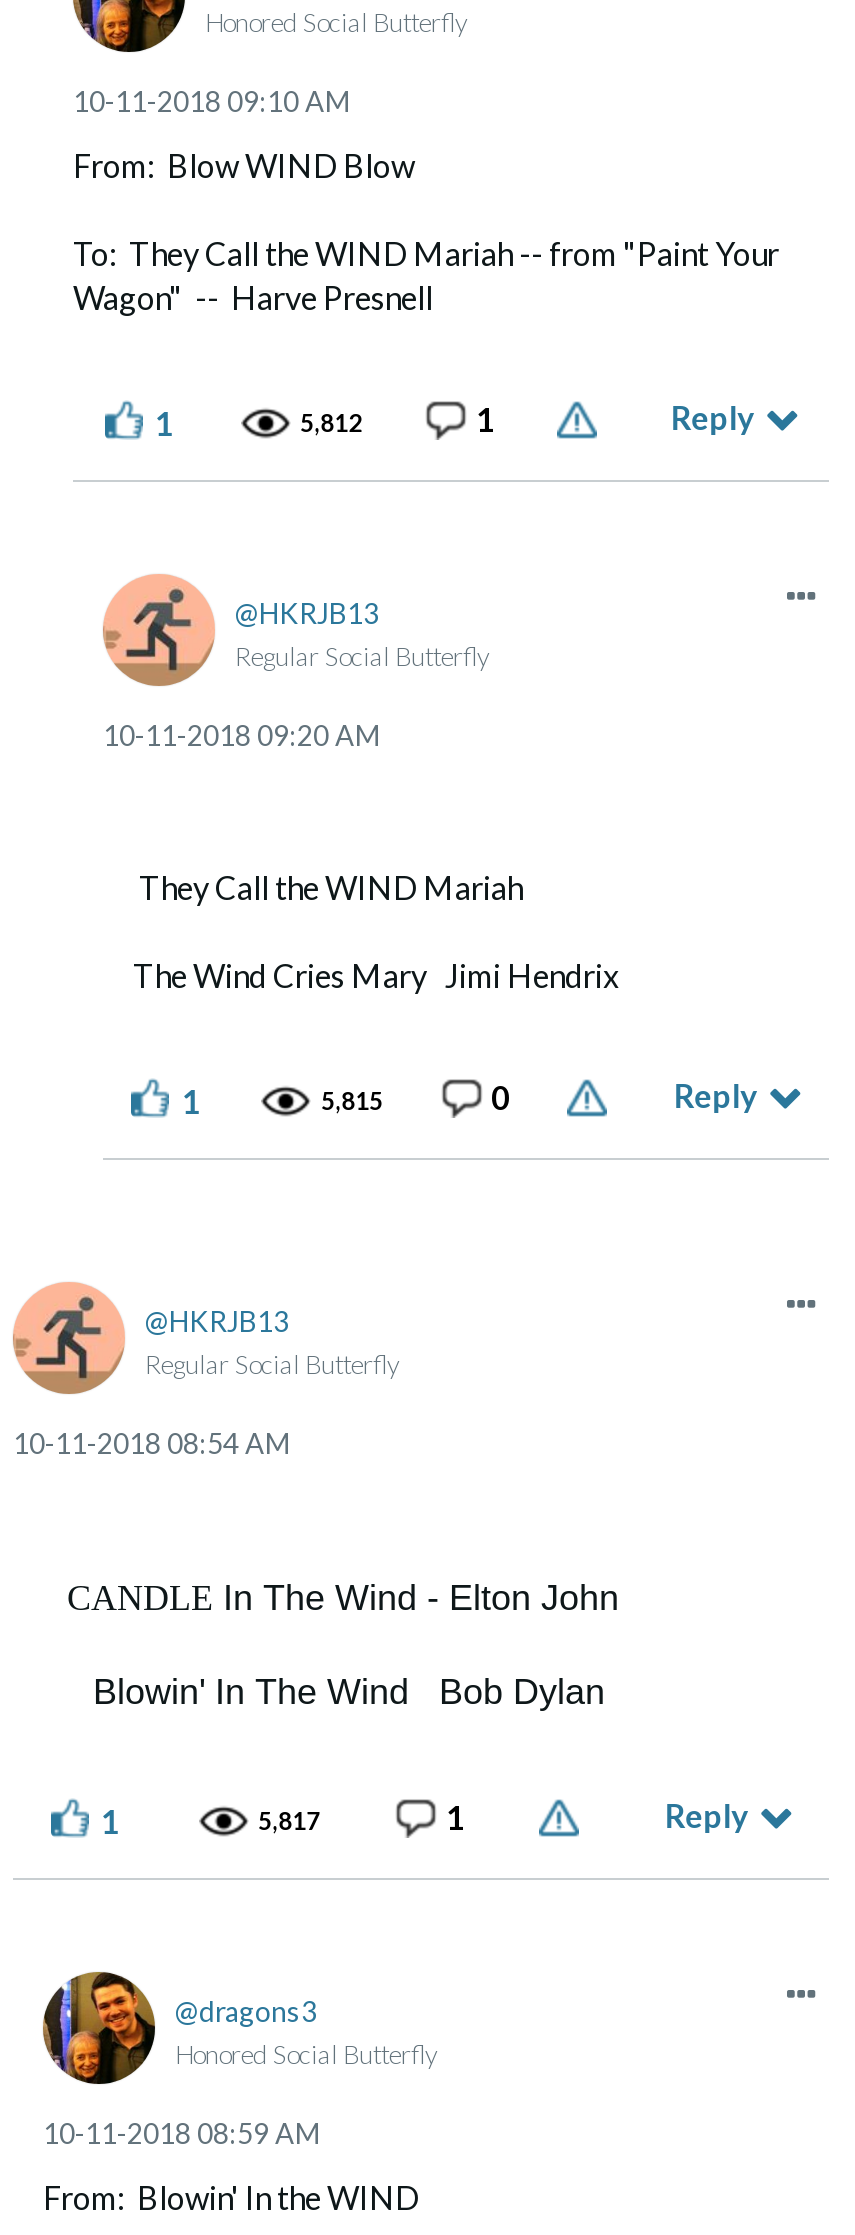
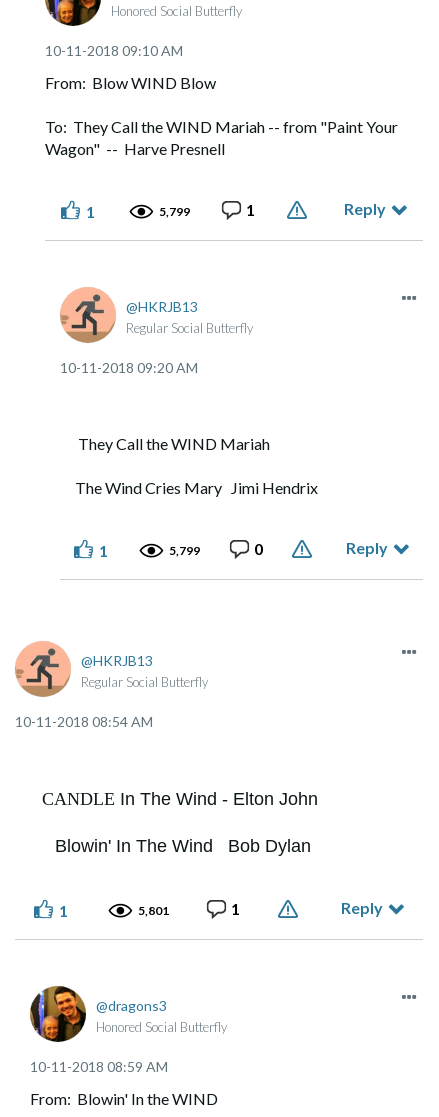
- 5,812
+ 5,799

- 5,815
+ 5,799

- 5,817
+ 5,801
